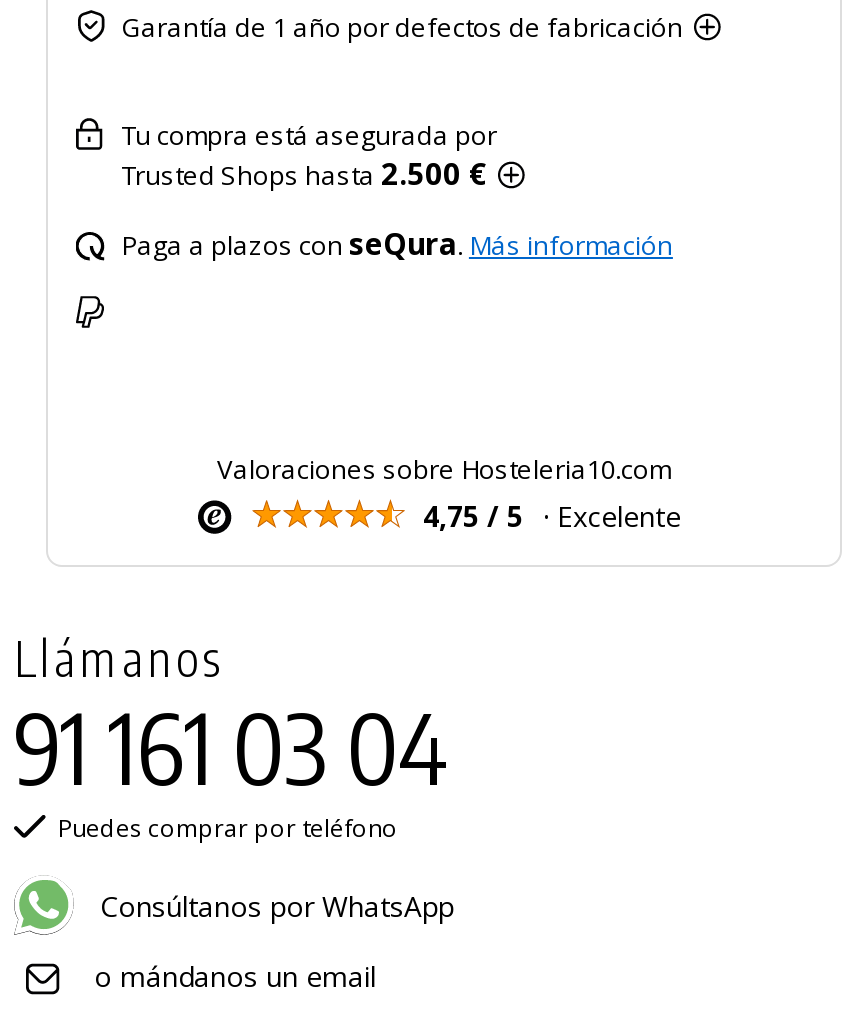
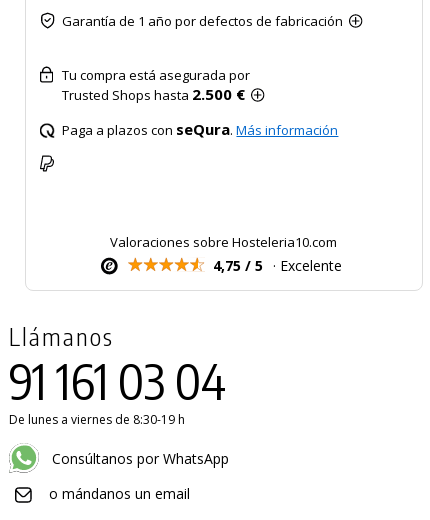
- Puedes comprar por teléfono
+ De lunes a viernes de 8:30-19 h
